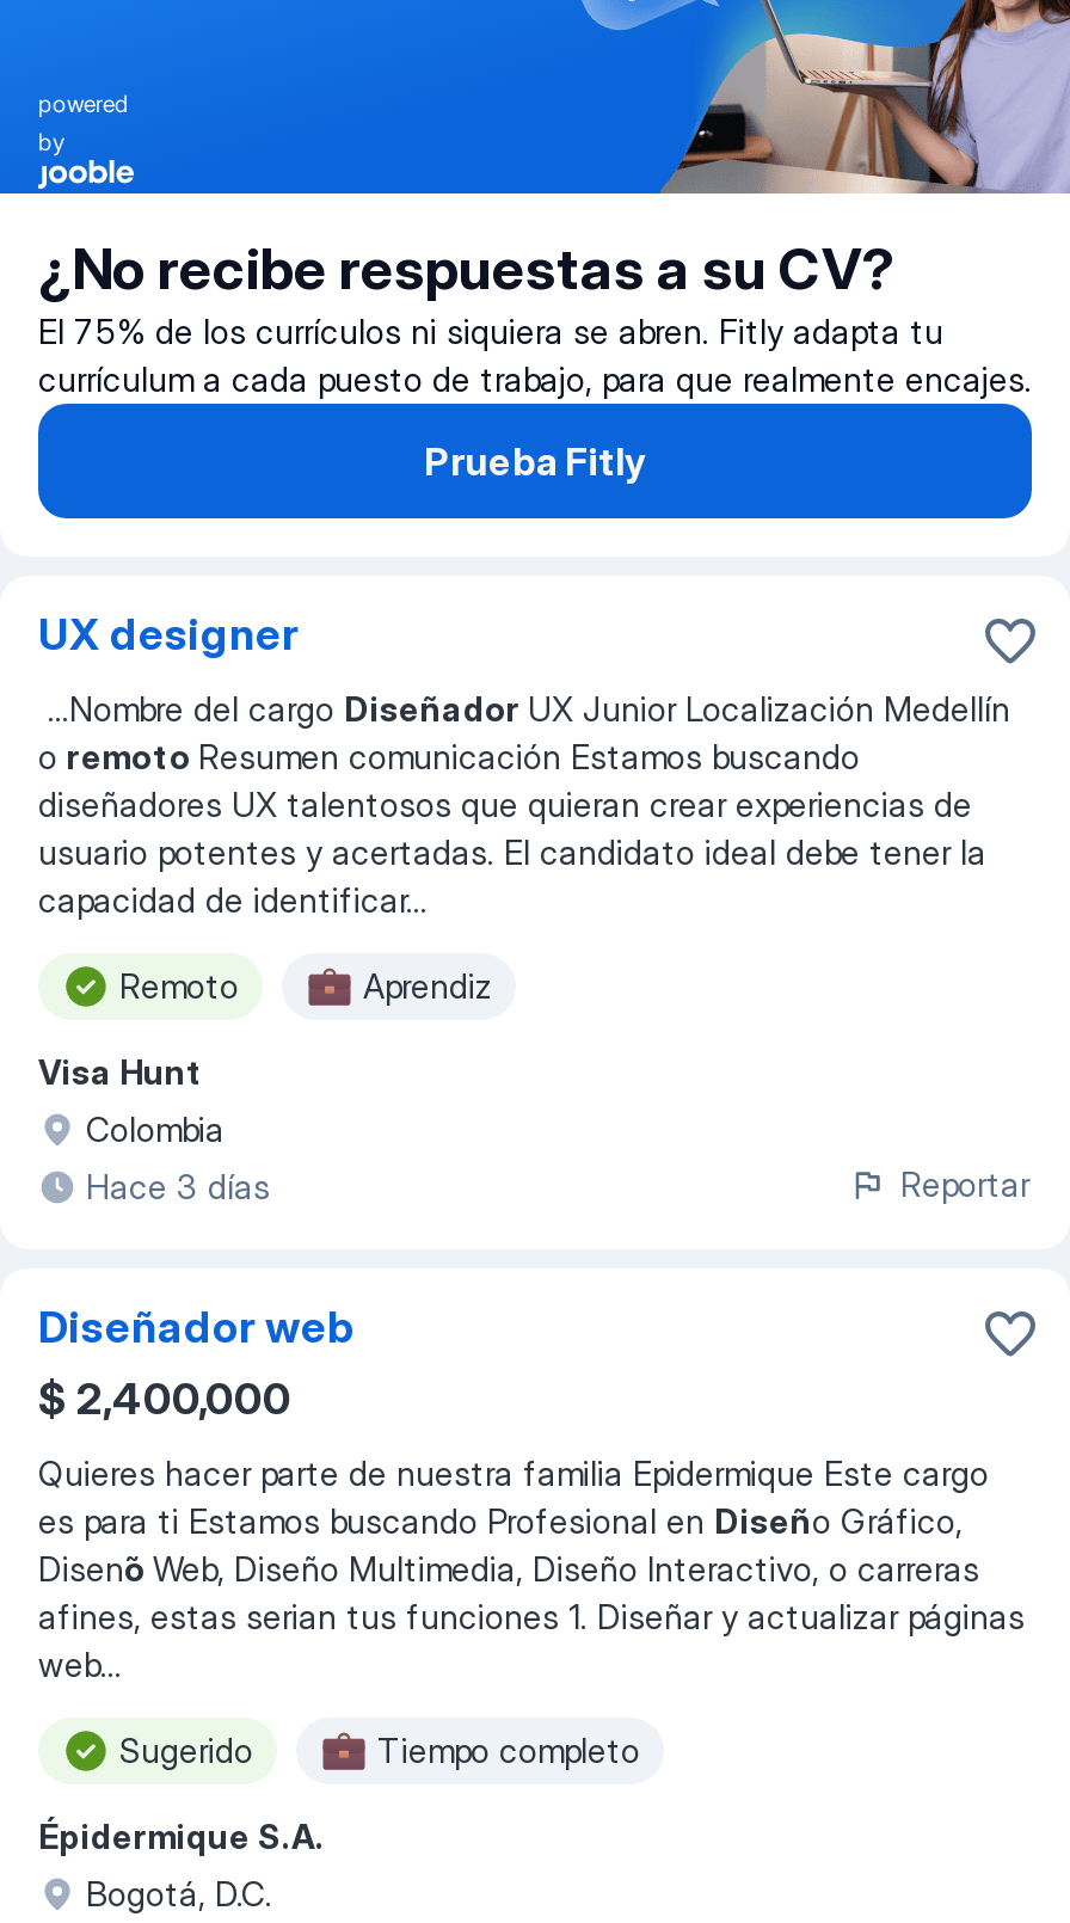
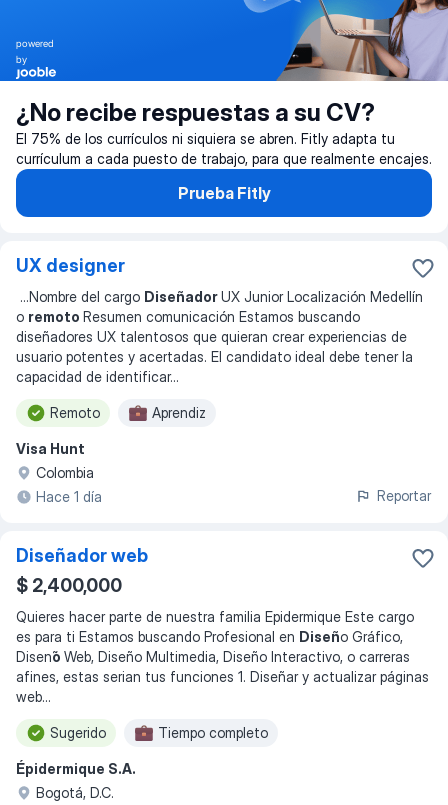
- Hace 3 días
+ Hace 1 día
